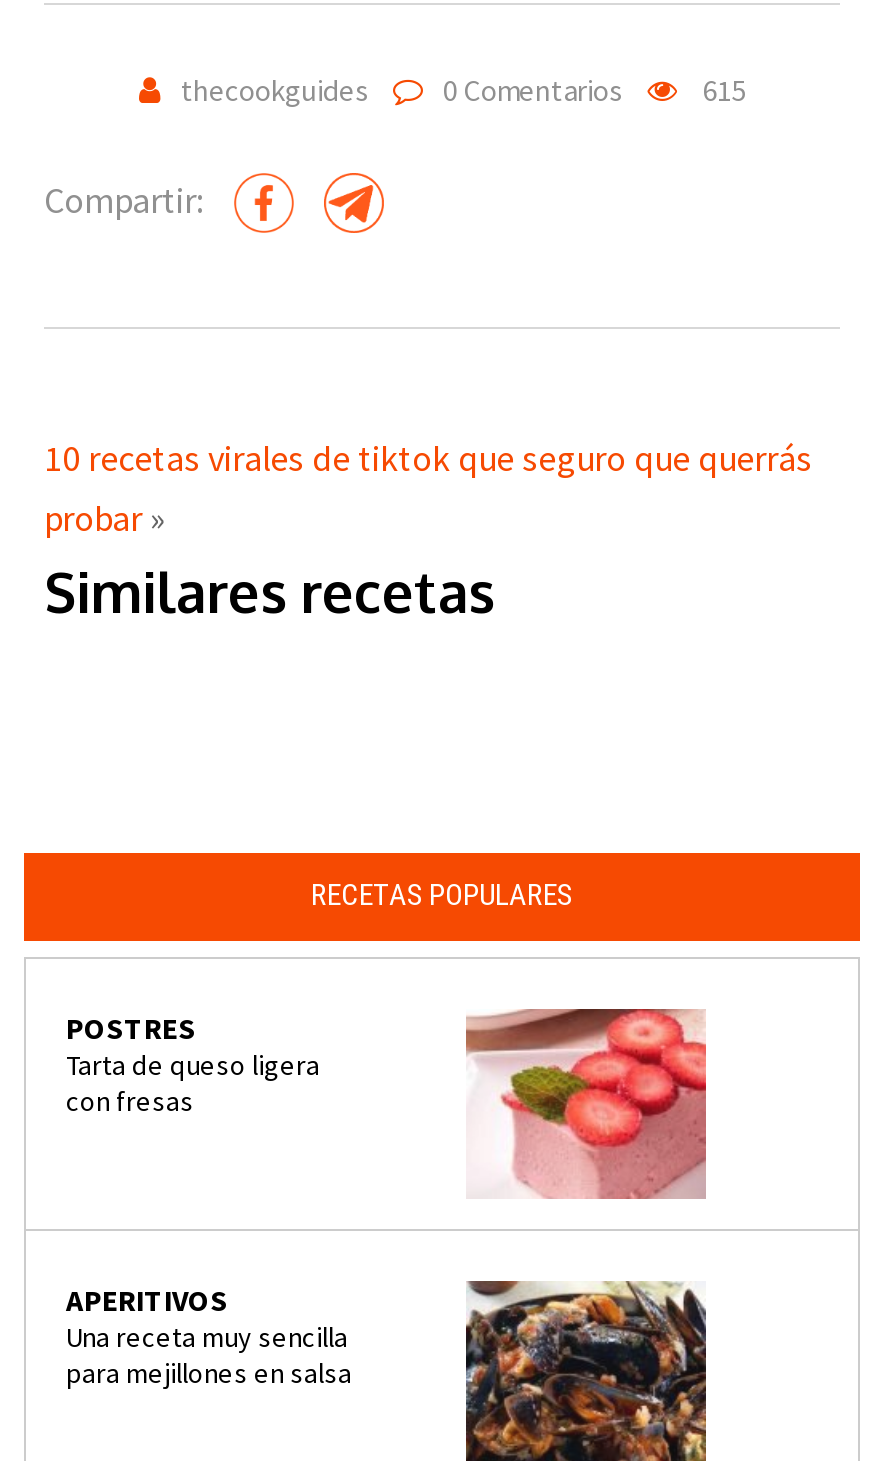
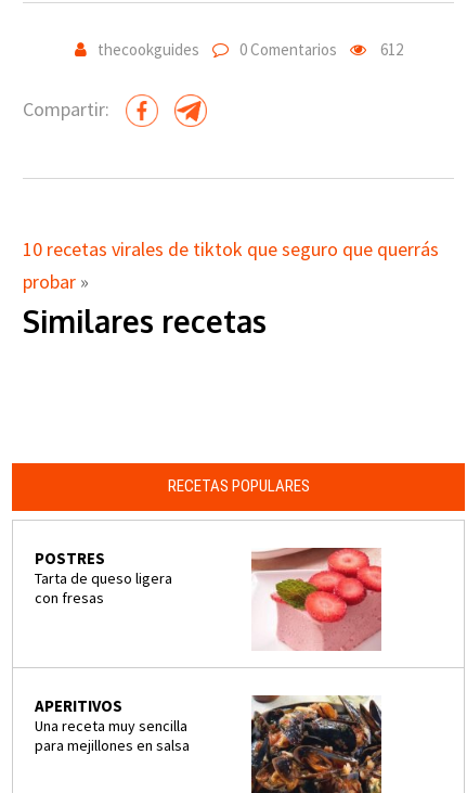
- thecookguides 0 Comentarios 615
+ thecookguides 0 Comentarios 612
